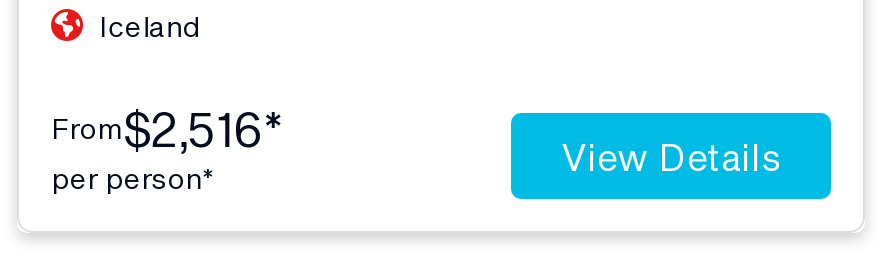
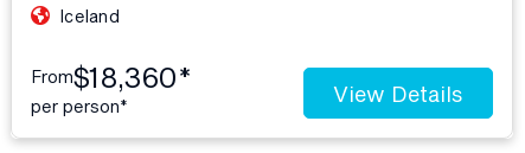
- From$2,516*
+ From$18,360*
